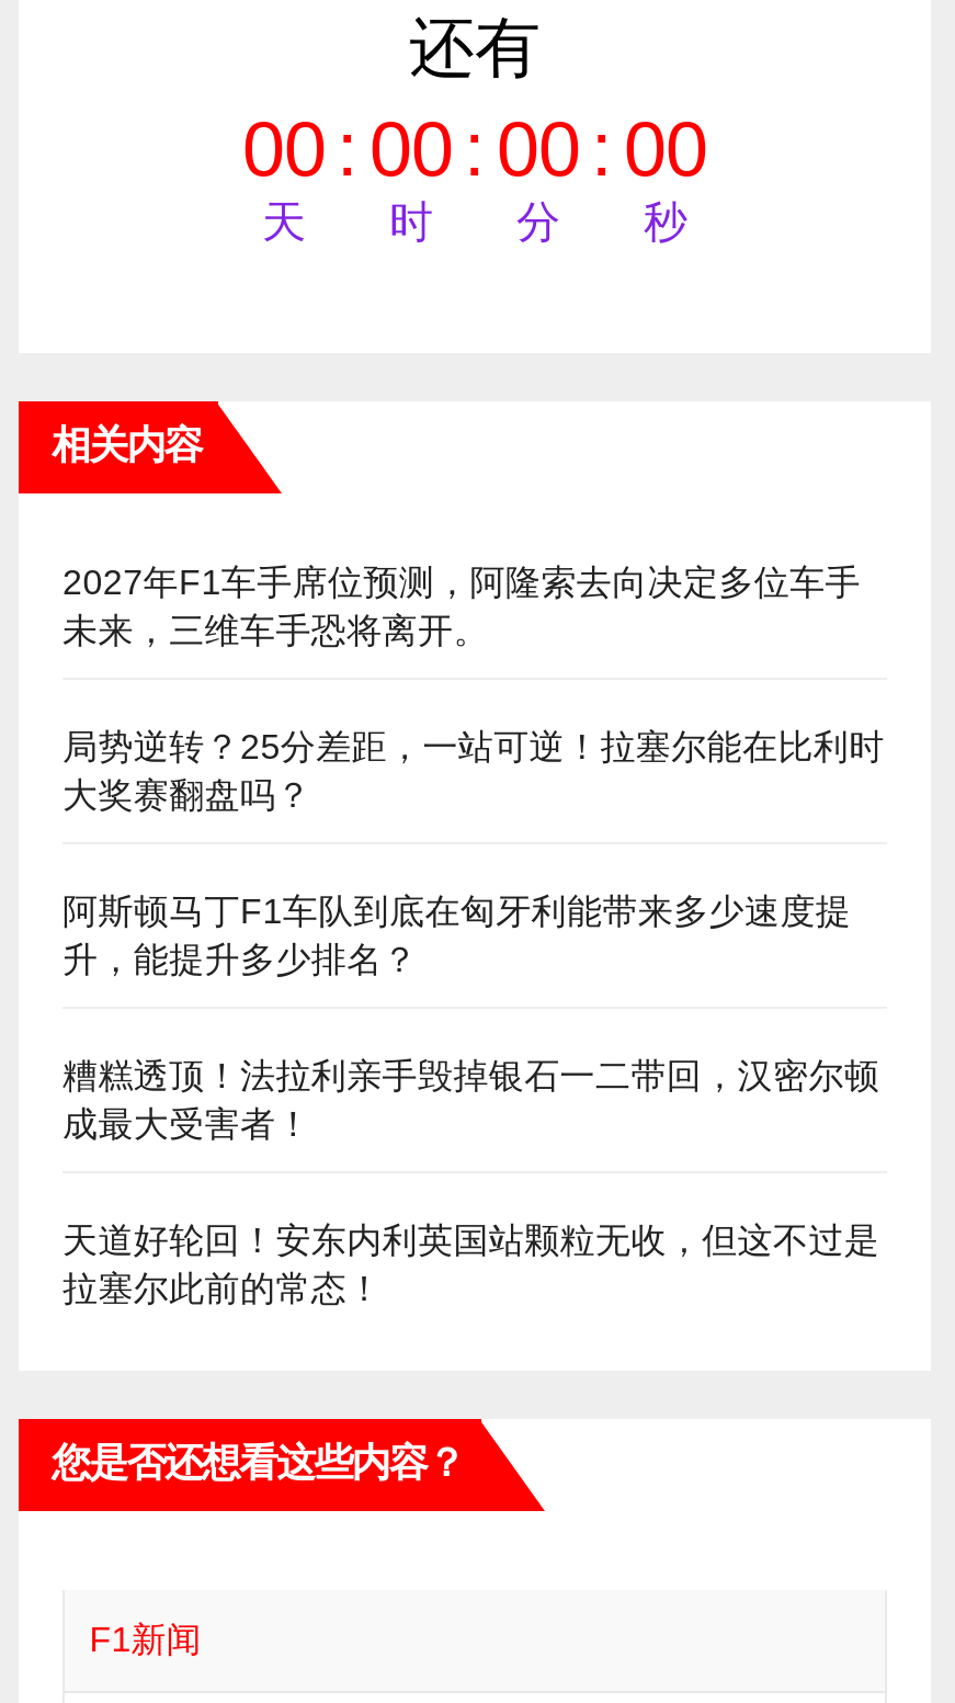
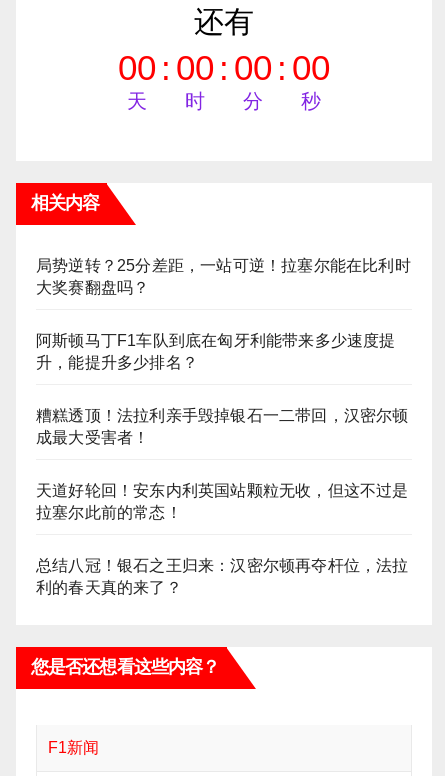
- 2027年F1车手席位预测，阿隆索去向决定多位车手
- 未来，三维车手恐将离开。

moved up: 局势逆转？25分差距，一站可逆！拉塞尔能在比利时 | 大奖赛翻盘吗？ | 阿斯顿马丁F1车队到底在匈牙利能带来多少速度提 | 升，能提升多少排名？ | 糟糕透顶！法拉利亲手毁掉银石一二带回，汉密尔顿 | 成最大受害者！ | 天道好轮回！安东内利英国站颗粒无收，但这不过是 | 拉塞尔此前的常态！

+ 总结八冠！银石之王归来：汉密尔顿再夺杆位，法拉
+ 利的春天真的来了？
